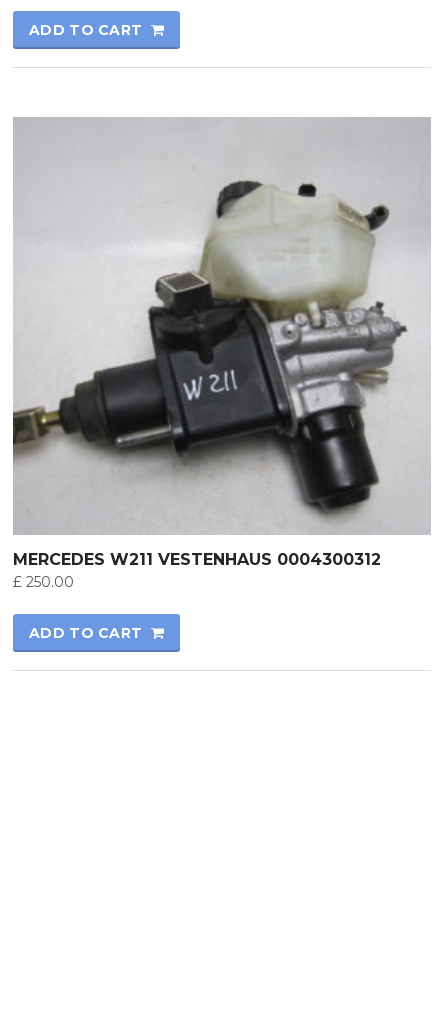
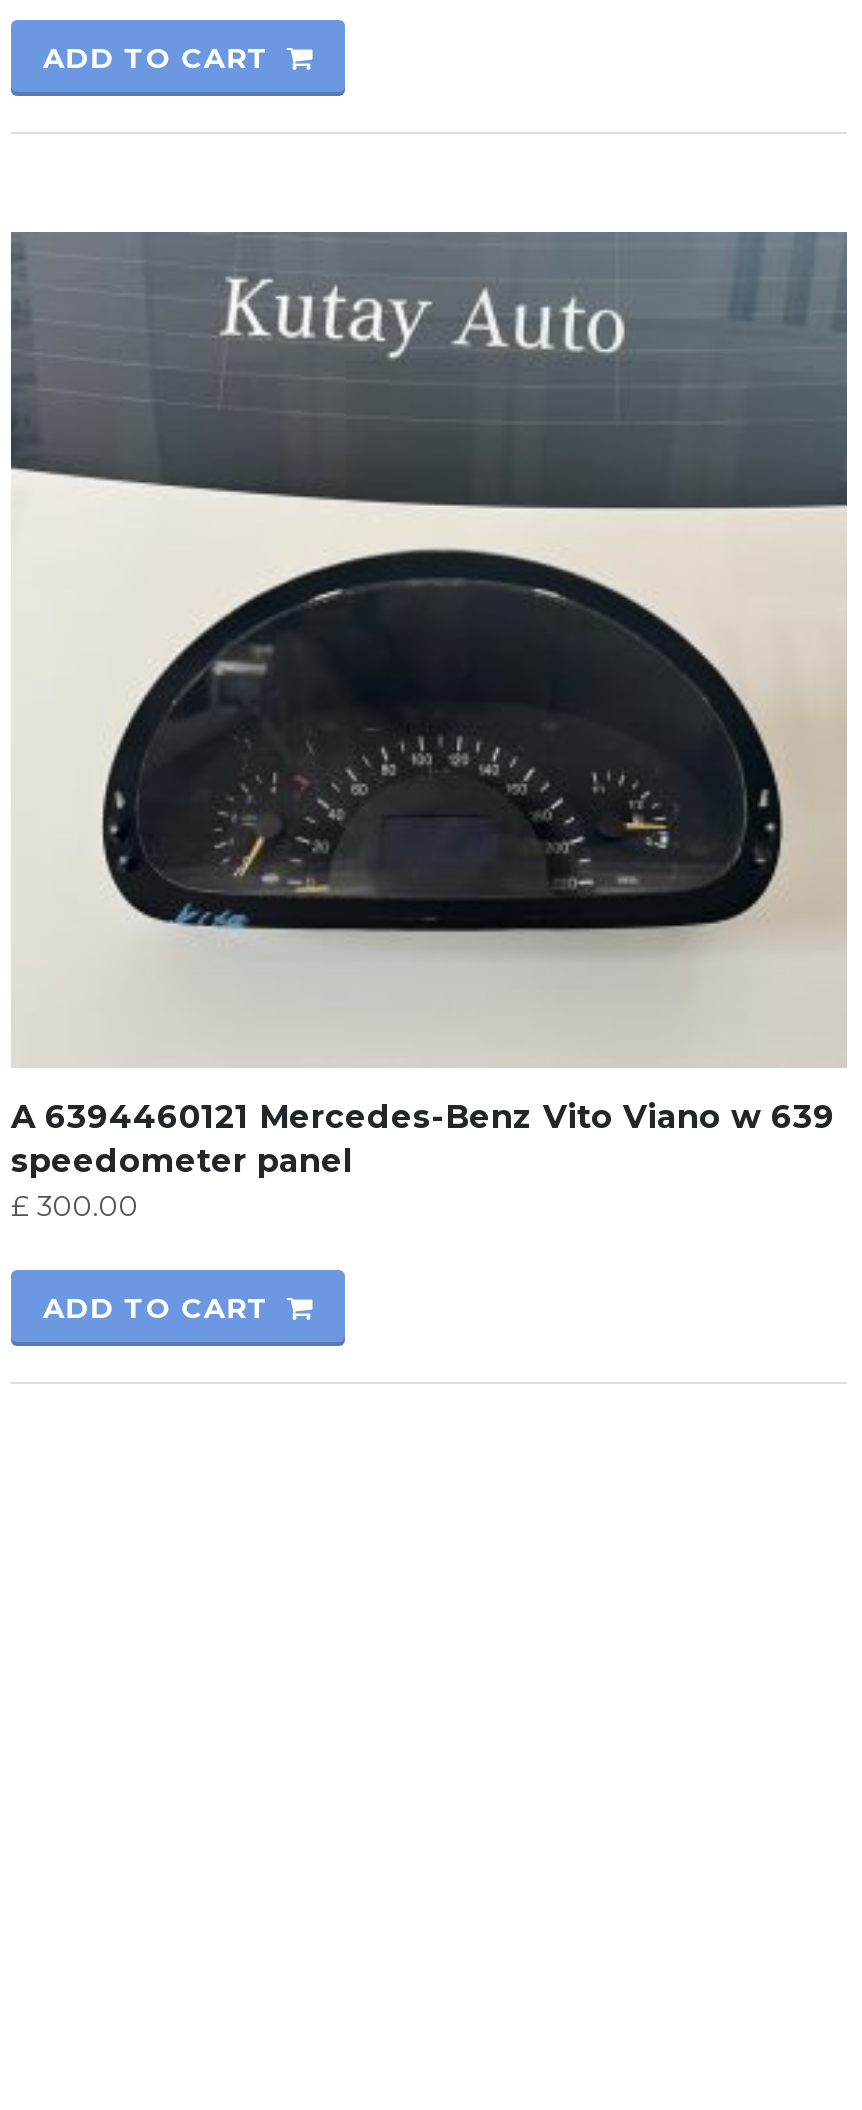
- [image]
- MERCEDES W211 VESTENHAUS 0004300312
- £250.00
+ [image]
+ A 6394460121 Mercedes-Benz Vito Viano w 639
+ speedometer panel
+ £300.00
